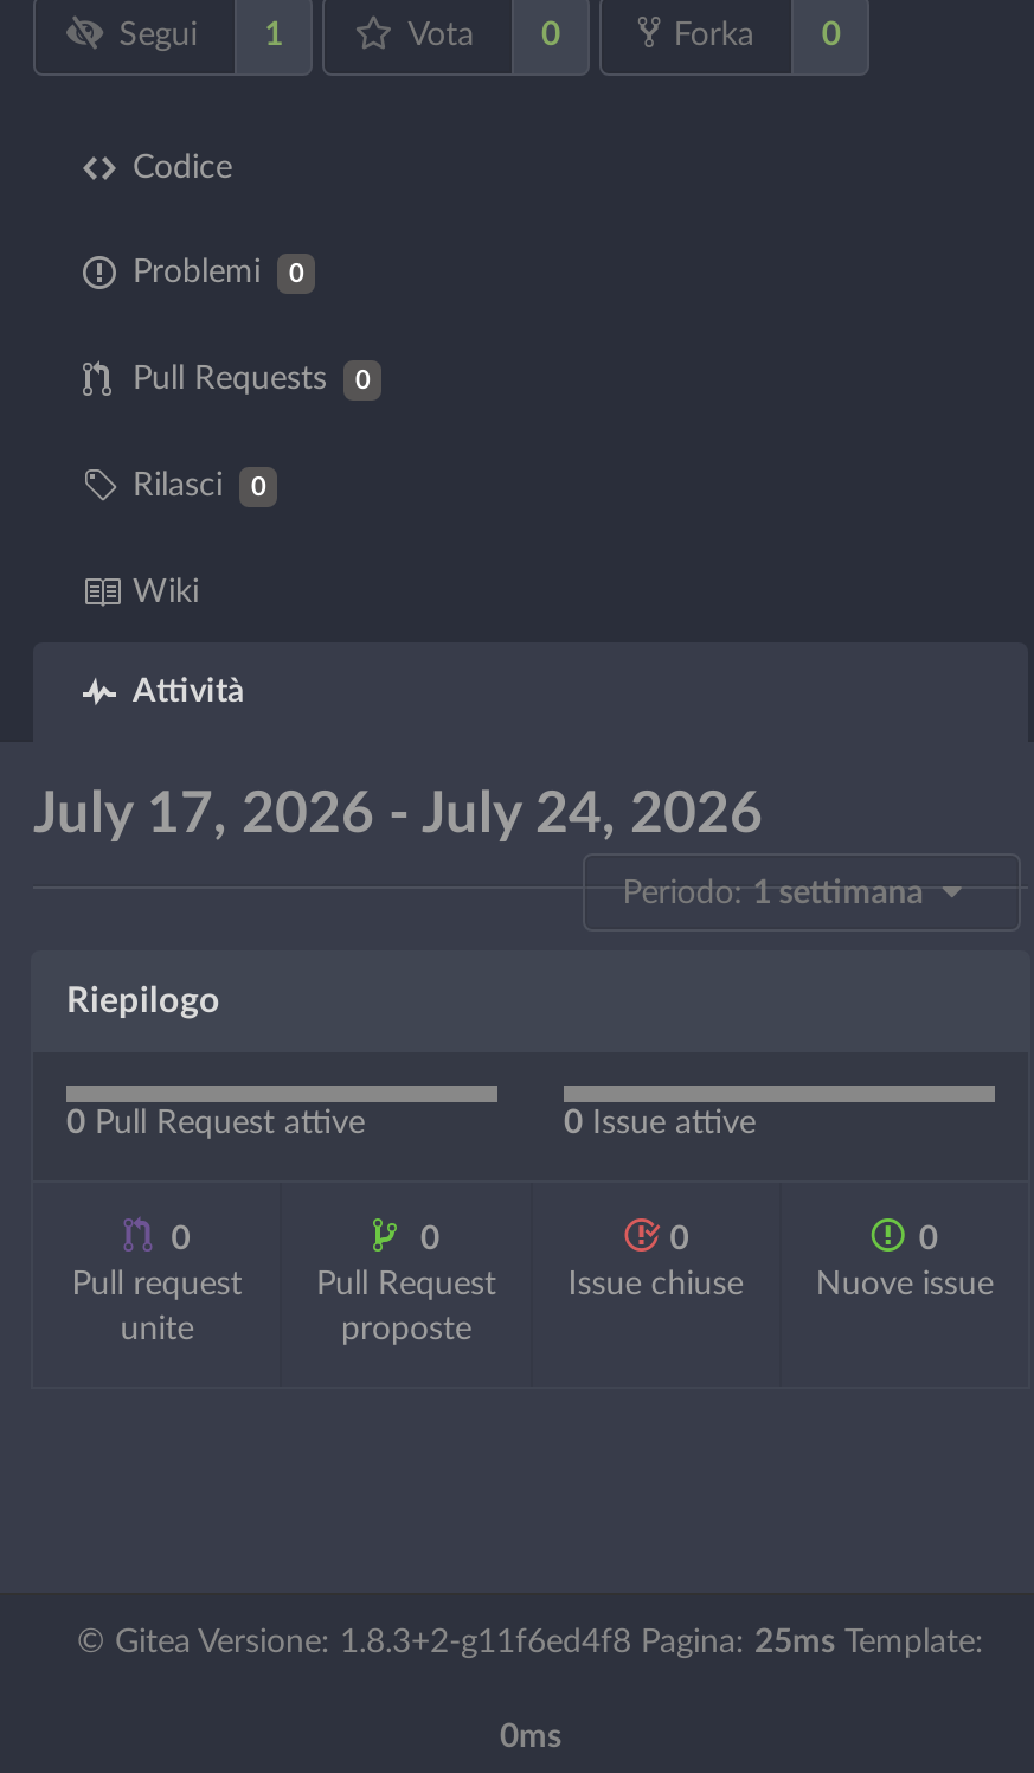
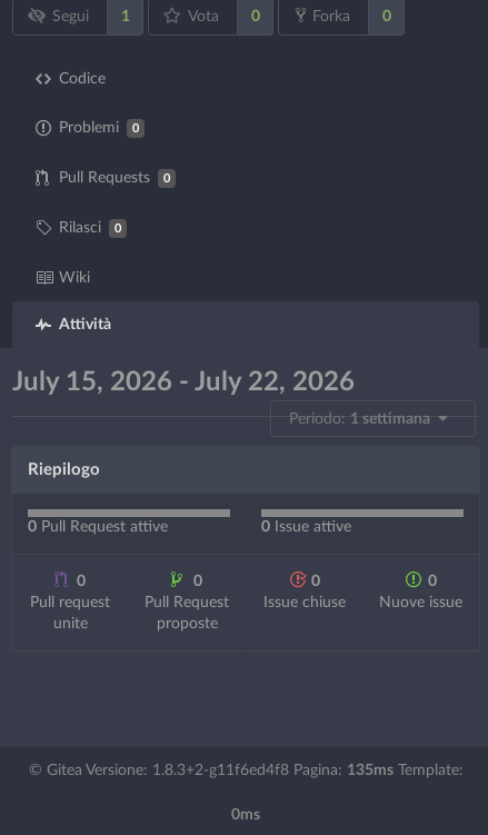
- July 17, 2026 - July 24, 2026
+ July 15, 2026 - July 22, 2026

- © Gitea Versione: 1.8.3+2-g11f6ed4f8 Pagina: 25ms Template:
+ © Gitea Versione: 1.8.3+2-g11f6ed4f8 Pagina: 135ms Template:
